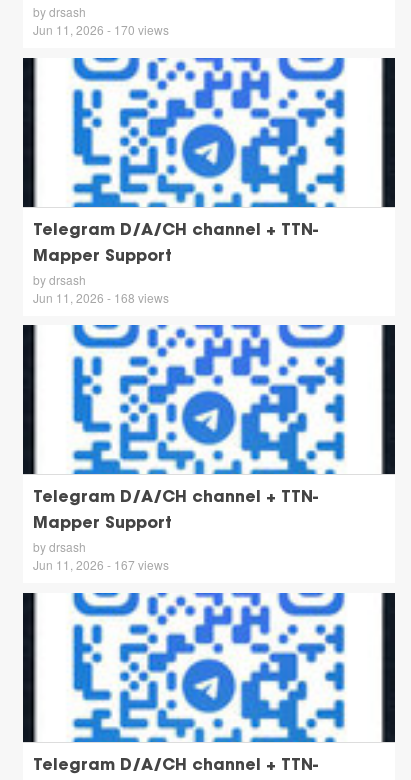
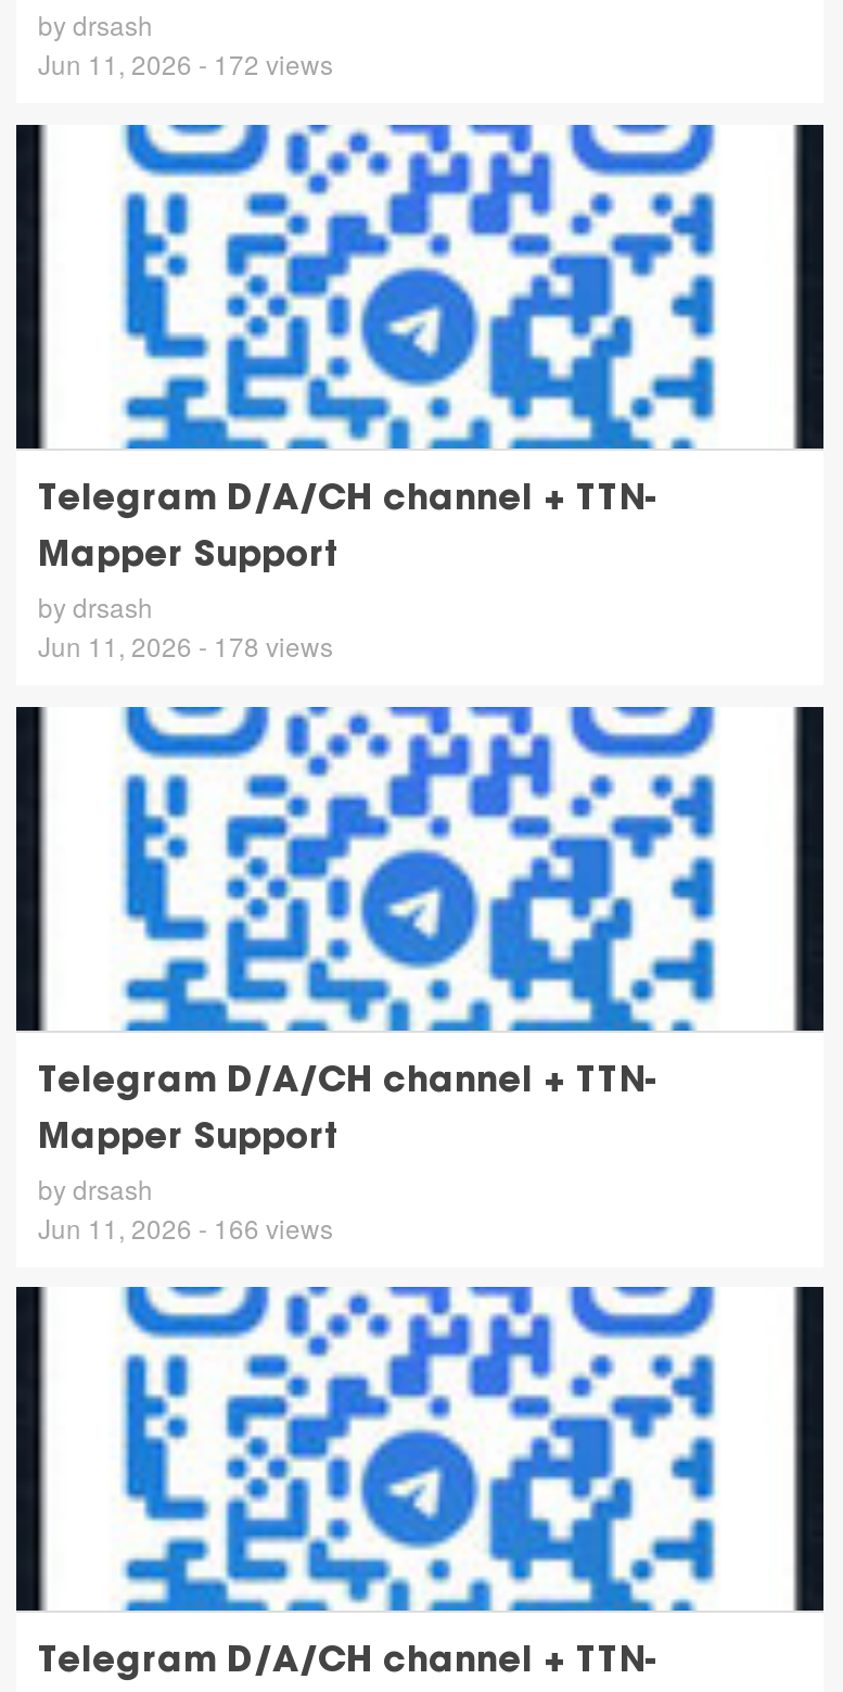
- Jun 11, 2026 - 170 views
+ Jun 11, 2026 - 172 views

- Jun 11, 2026 - 168 views
+ Jun 11, 2026 - 178 views

- Jun 11, 2026 - 167 views
+ Jun 11, 2026 - 166 views
